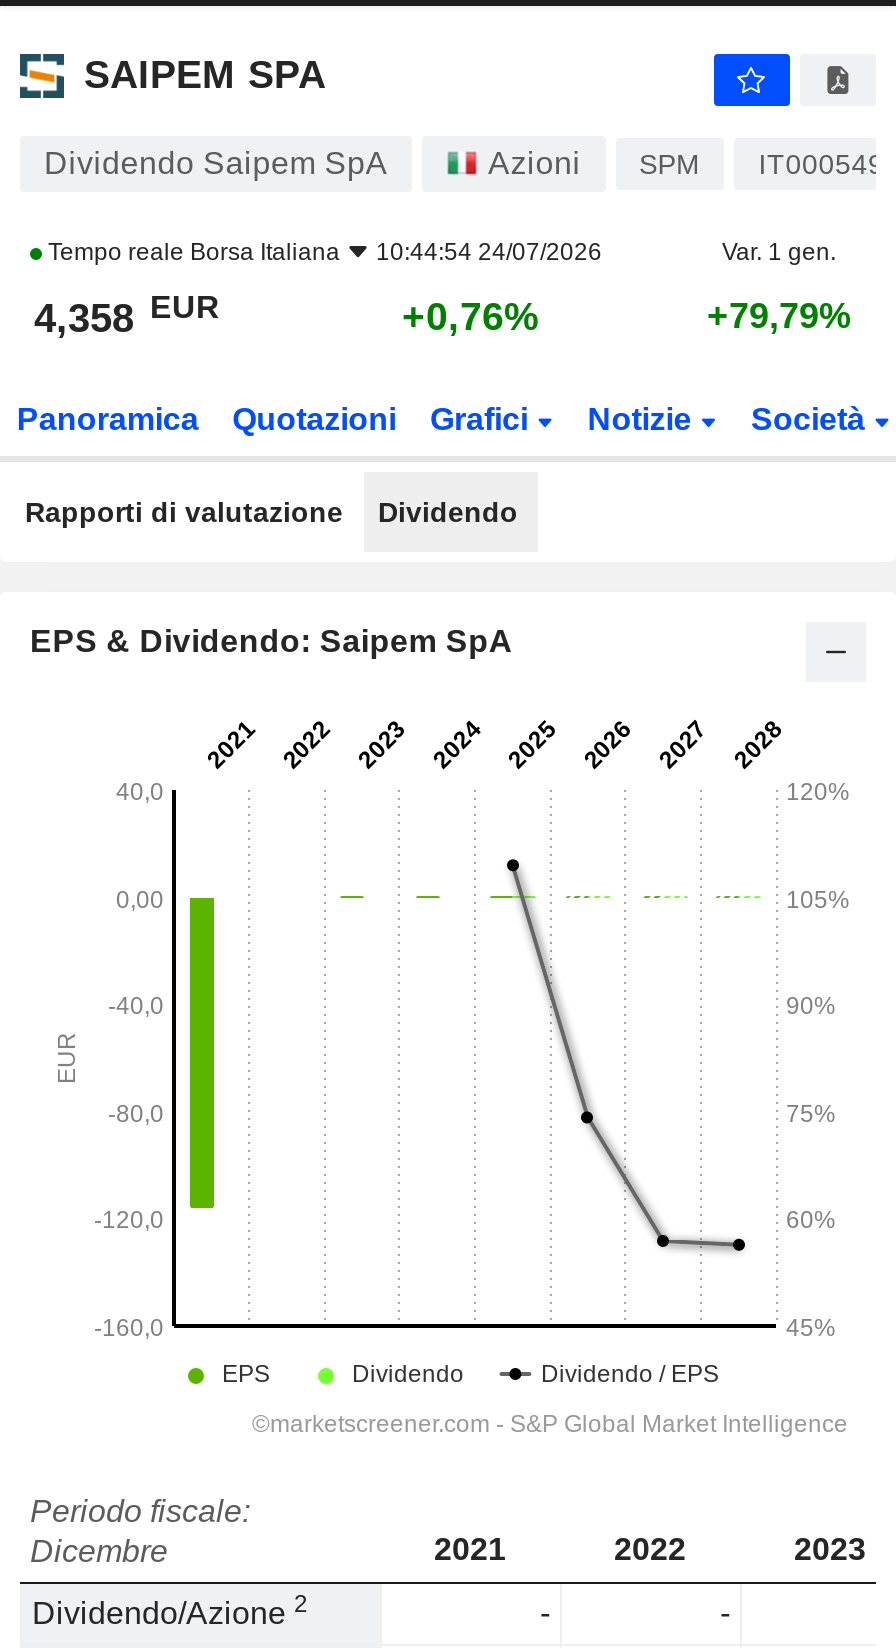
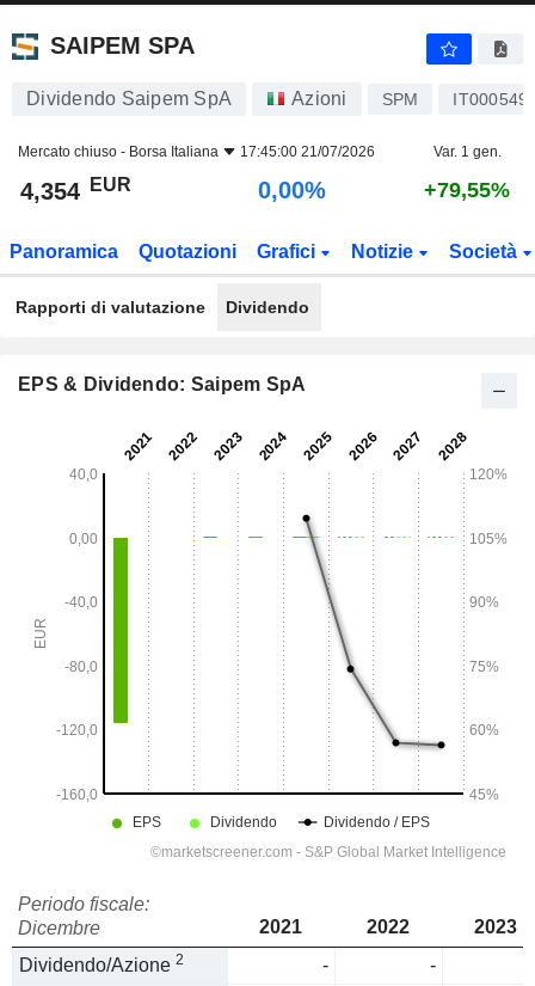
- Tempo reale Borsa Italiana
- 10:44:54 24/07/2026
+ Mercato chiuso - Borsa Italiana
+ 17:45:00 21/07/2026

- 4,358 EUR
+ 4,354 EUR

- +0,76%
+ 0,00%

- +79,79%
+ +79,55%
